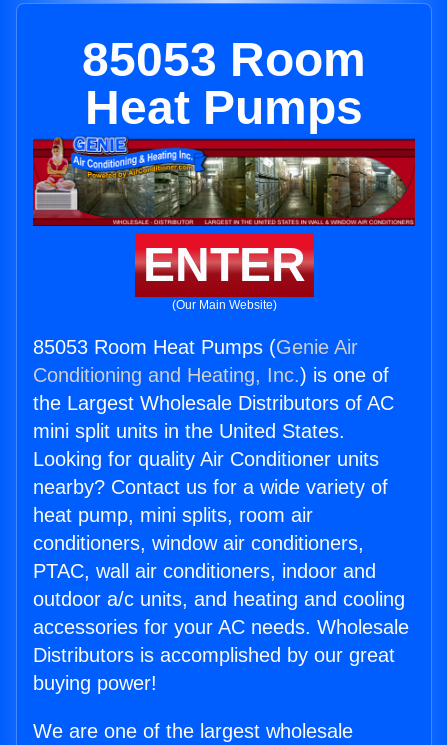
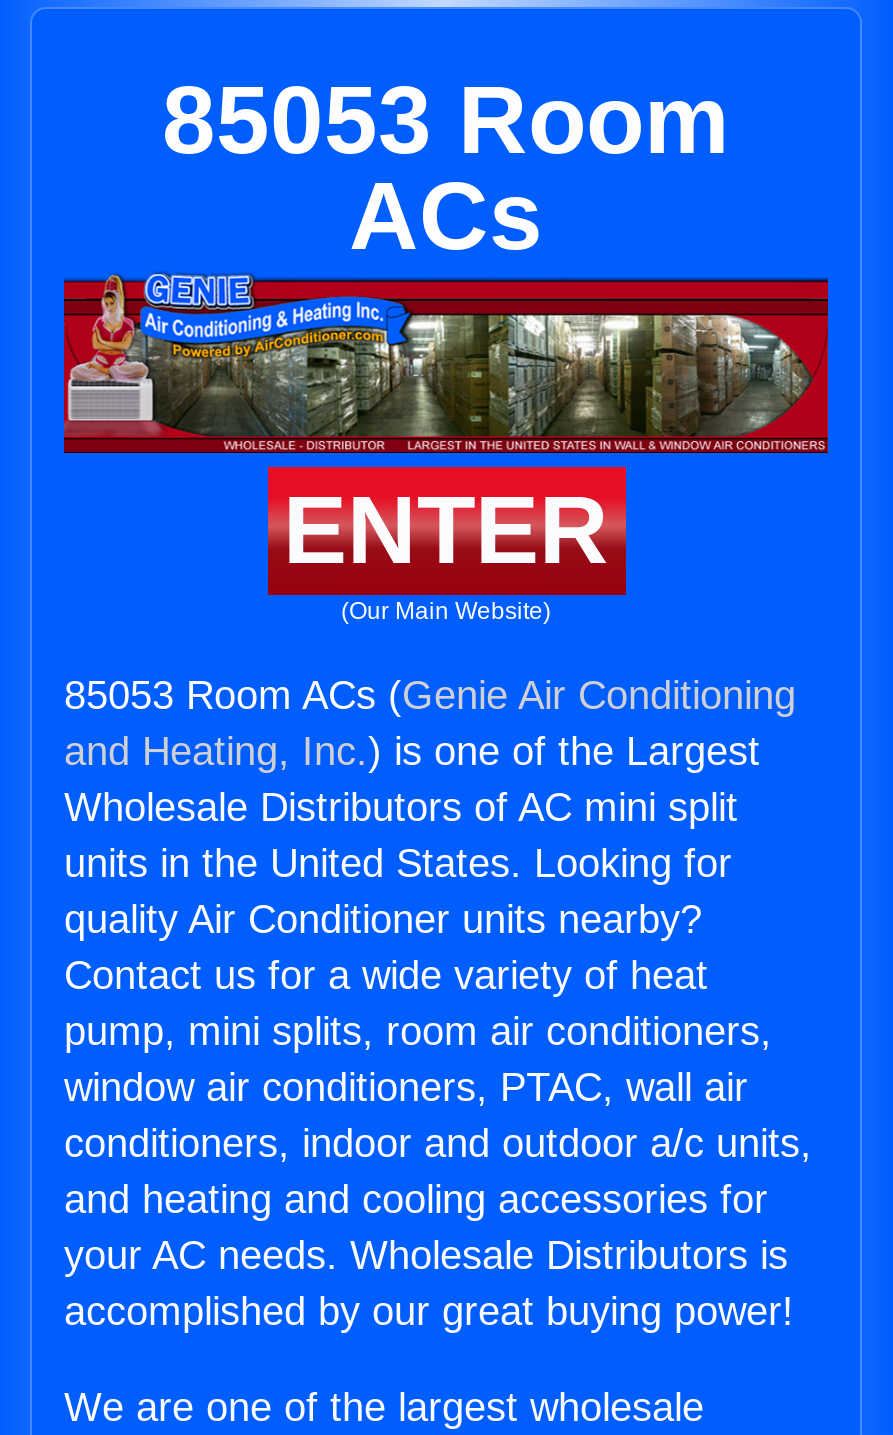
- Heat Pumps
+ ACs

- 85053 Room Heat Pumps (Genie Air
- Conditioning and Heating, Inc.) is one of
- the Largest Wholesale Distributors of AC
- mini split units in the United States.
- Looking for quality Air Conditioner units
- nearby? Contact us for a wide variety of
- heat pump, mini splits, room air
- conditioners, window air conditioners,
- PTAC, wall air conditioners, indoor and
- outdoor a/c units, and heating and cooling
- accessories for your AC needs. Wholesale
- Distributors is accomplished by our great
- buying power!
+ 85053 Room ACs (Genie Air Conditioning
+ and Heating, Inc.) is one of the Largest
+ Wholesale Distributors of AC mini split
+ units in the United States. Looking for
+ quality Air Conditioner units nearby?
+ Contact us for a wide variety of heat
+ pump, mini splits, room air conditioners,
+ window air conditioners, PTAC, wall air
+ conditioners, indoor and outdoor a/c units,
+ and heating and cooling accessories for
+ your AC needs. Wholesale Distributors is
+ accomplished by our great buying power!
